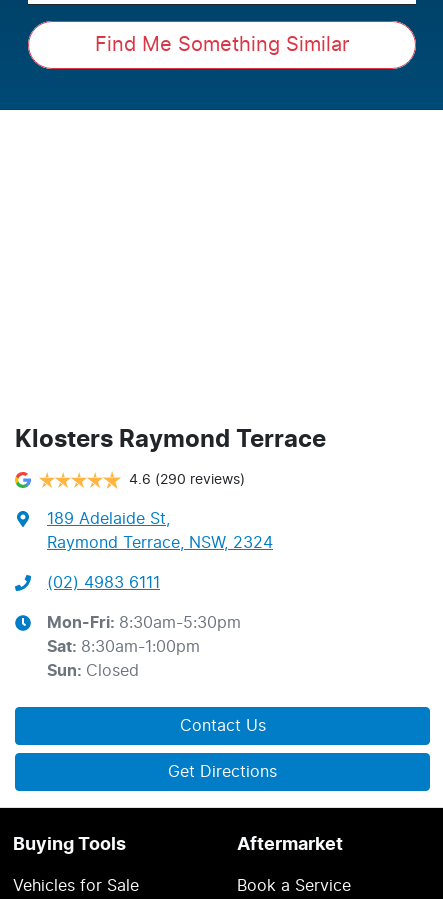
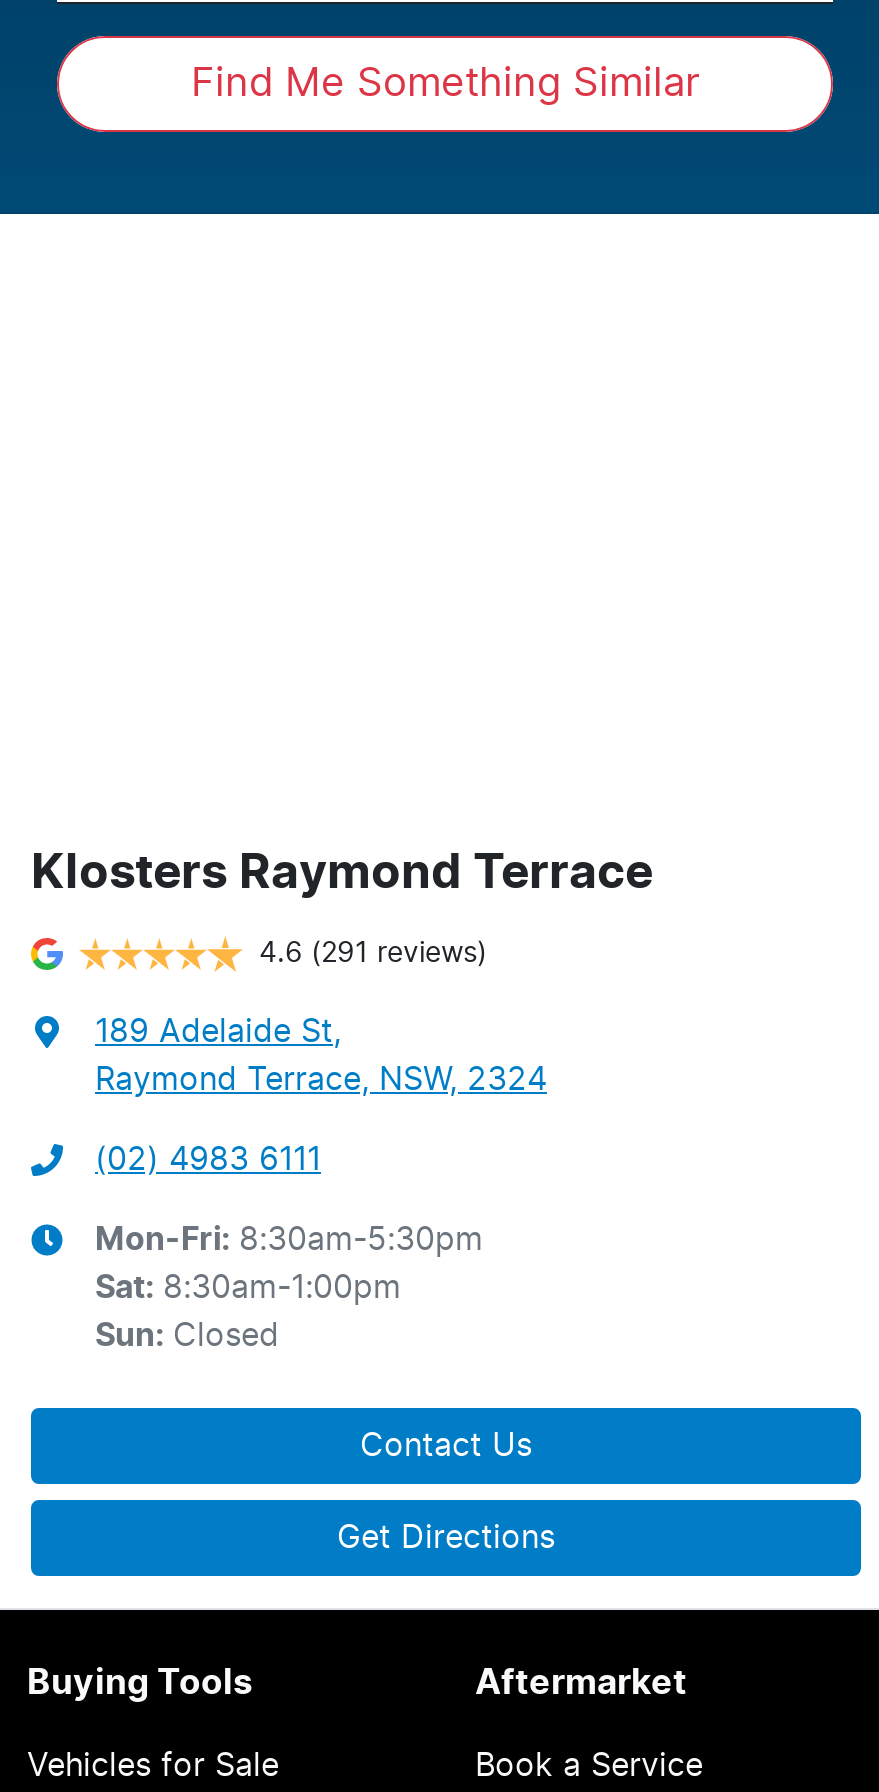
- 4.6 (290 reviews)
+ 4.6 (291 reviews)
